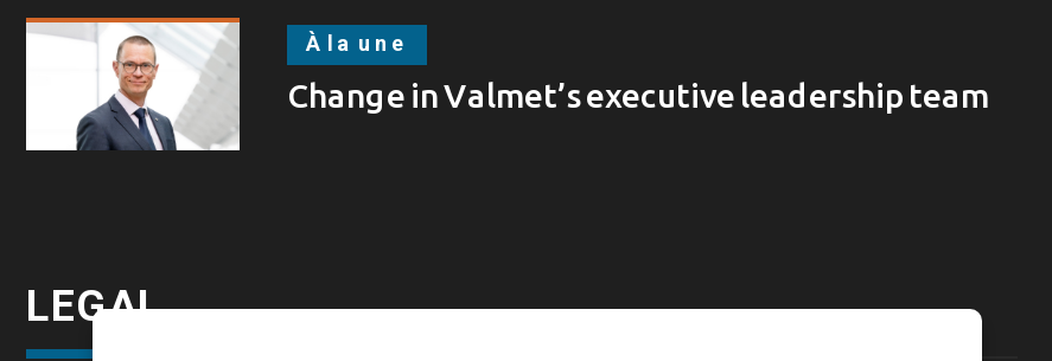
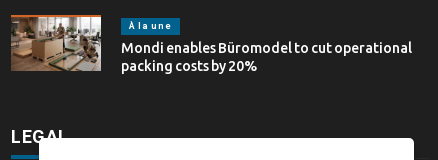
- [image]
- Change in Valmet’s executive leadership team
+ [image]
+ Mondi enables Büromodel to cut operational
+ packing costs by 20%
